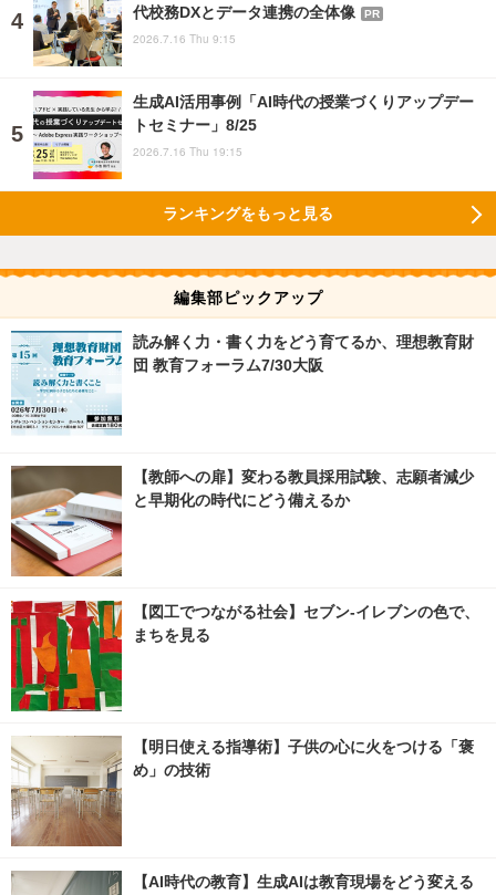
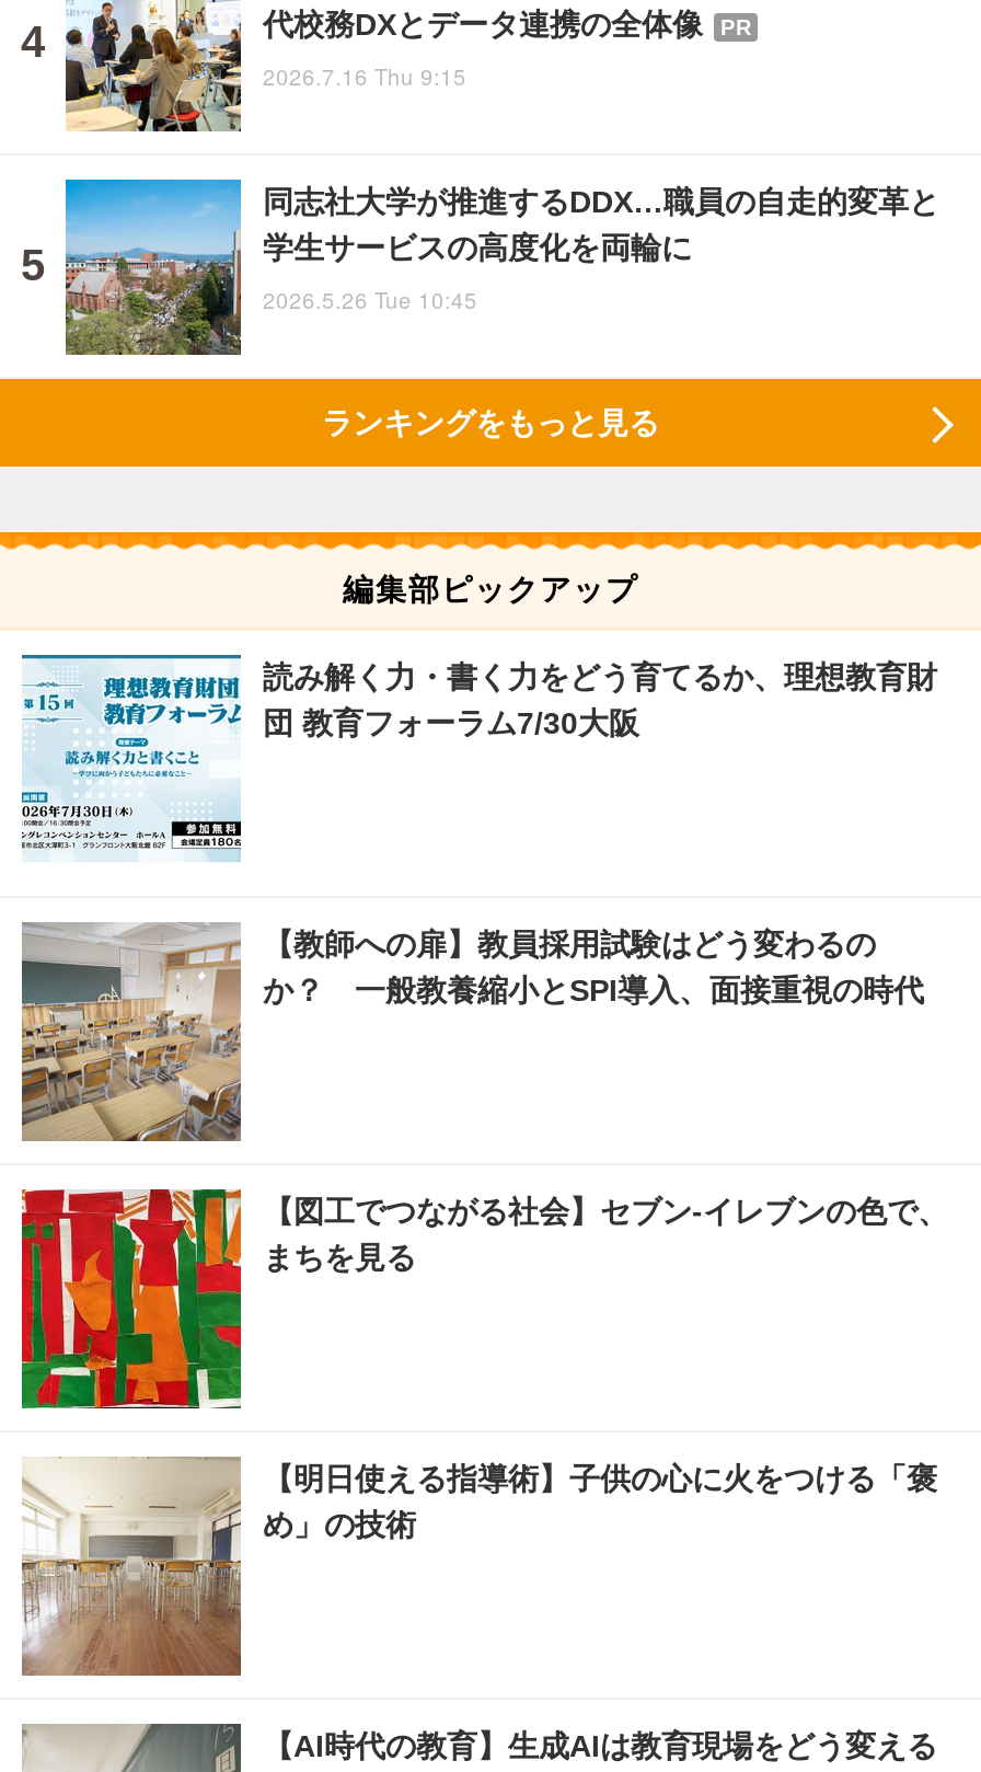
- [image]
- 生成AI活用事例「AI時代の授業づくりアップデー
- トセミナー」8/25
+ [image]
+ 同志社大学が推進するDDX…職員の自走的変革と
+ 学生サービスの高度化を両輪に

- 2026.7.16 Thu 19:15
+ 2026.5.26 Tue 10:45

- [image]
- 【教師への扉】変わる教員採用試験、志願者減少
- と早期化の時代にどう備えるか
+ [image]
+ 【教師への扉】教員採用試験はどう変わるの
+ か？ 一般教養縮小とSPI導入、面接重視の時代
